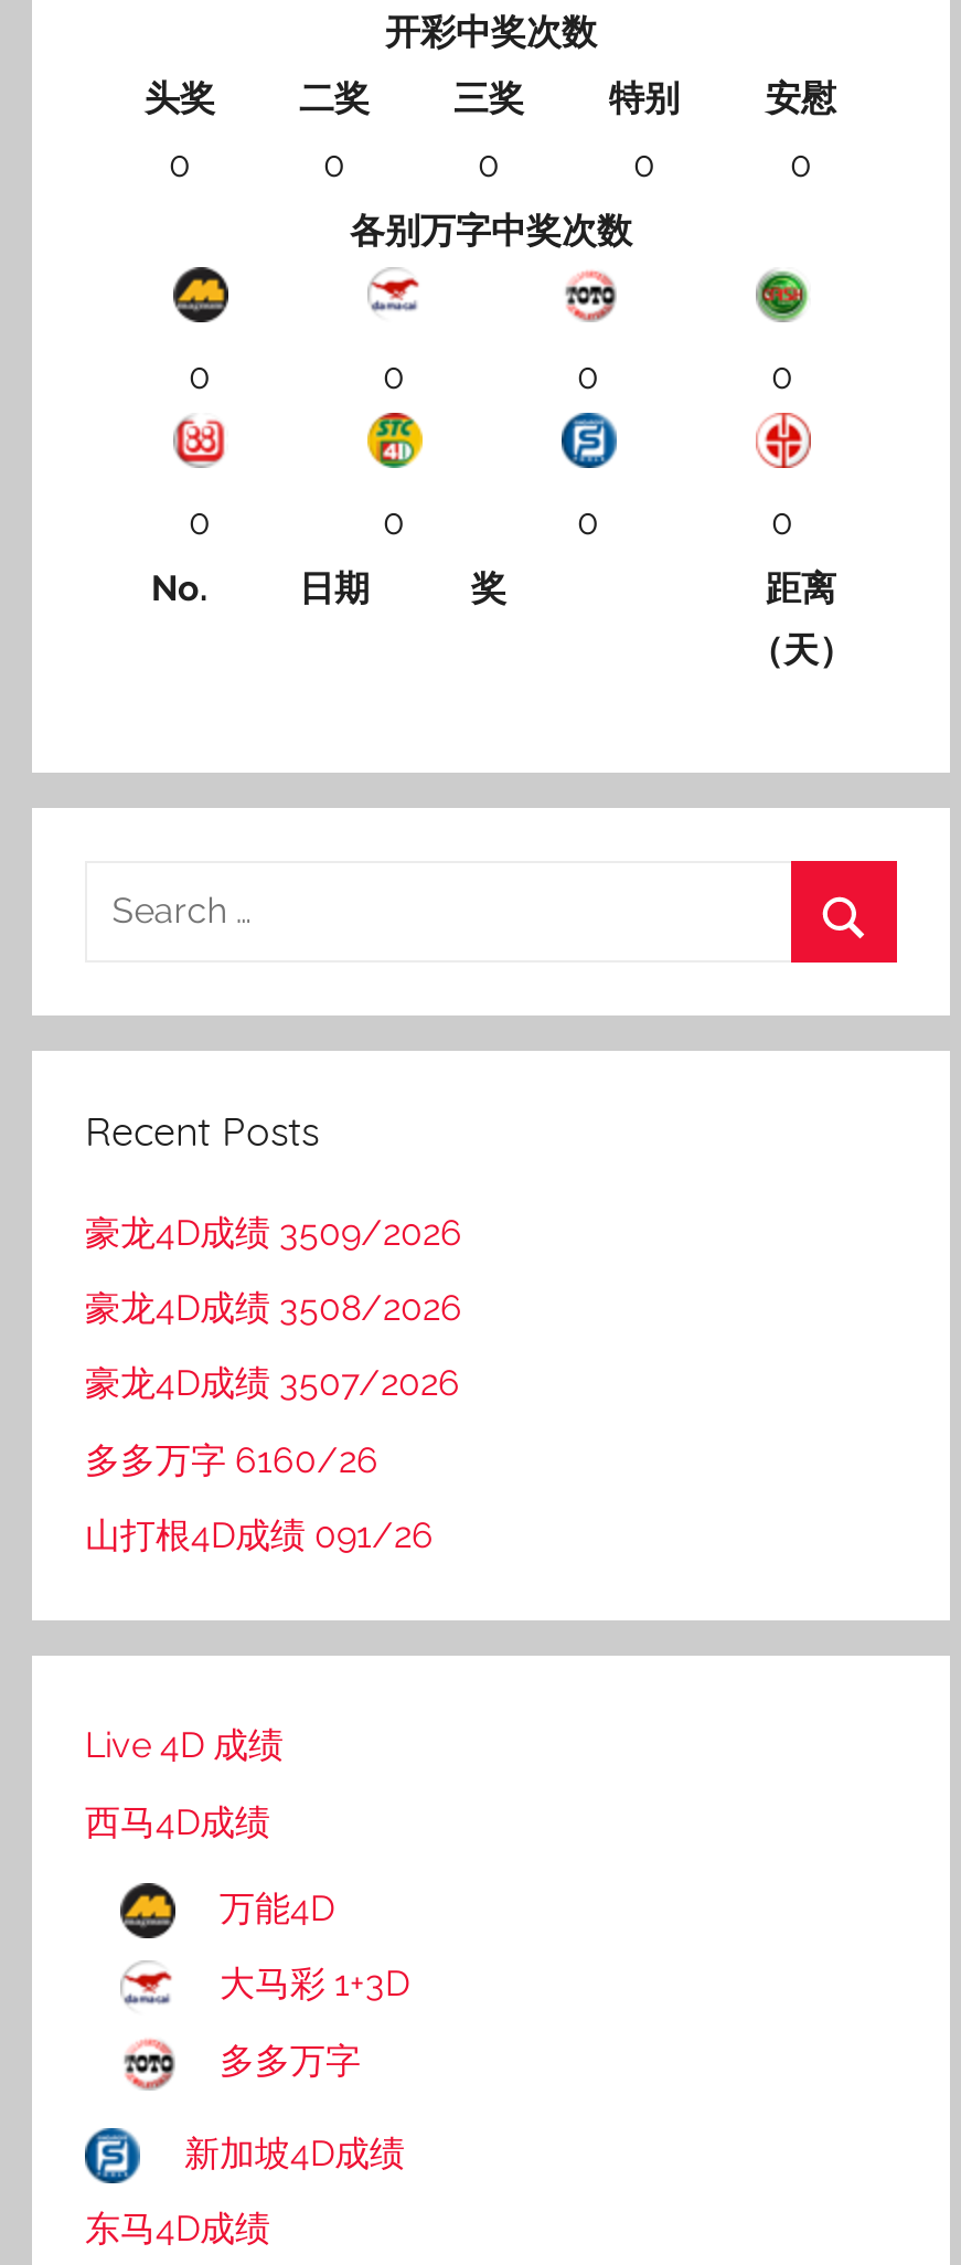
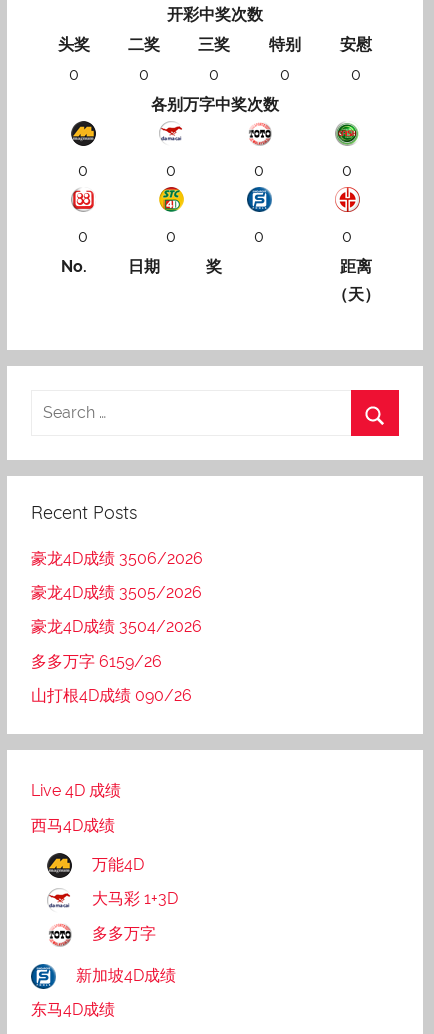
- 豪龙4D成绩 3509/2026
+ 豪龙4D成绩 3506/2026

- 豪龙4D成绩 3508/2026
+ 豪龙4D成绩 3505/2026

- 豪龙4D成绩 3507/2026
+ 豪龙4D成绩 3504/2026

- 多多万字 6160/26
+ 多多万字 6159/26

- 山打根4D成绩 091/26
+ 山打根4D成绩 090/26
